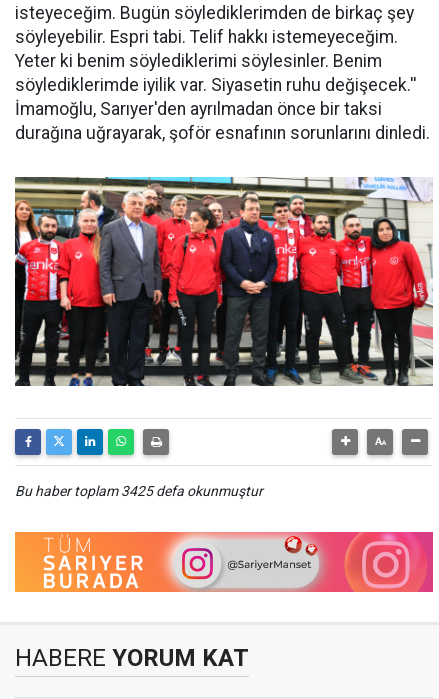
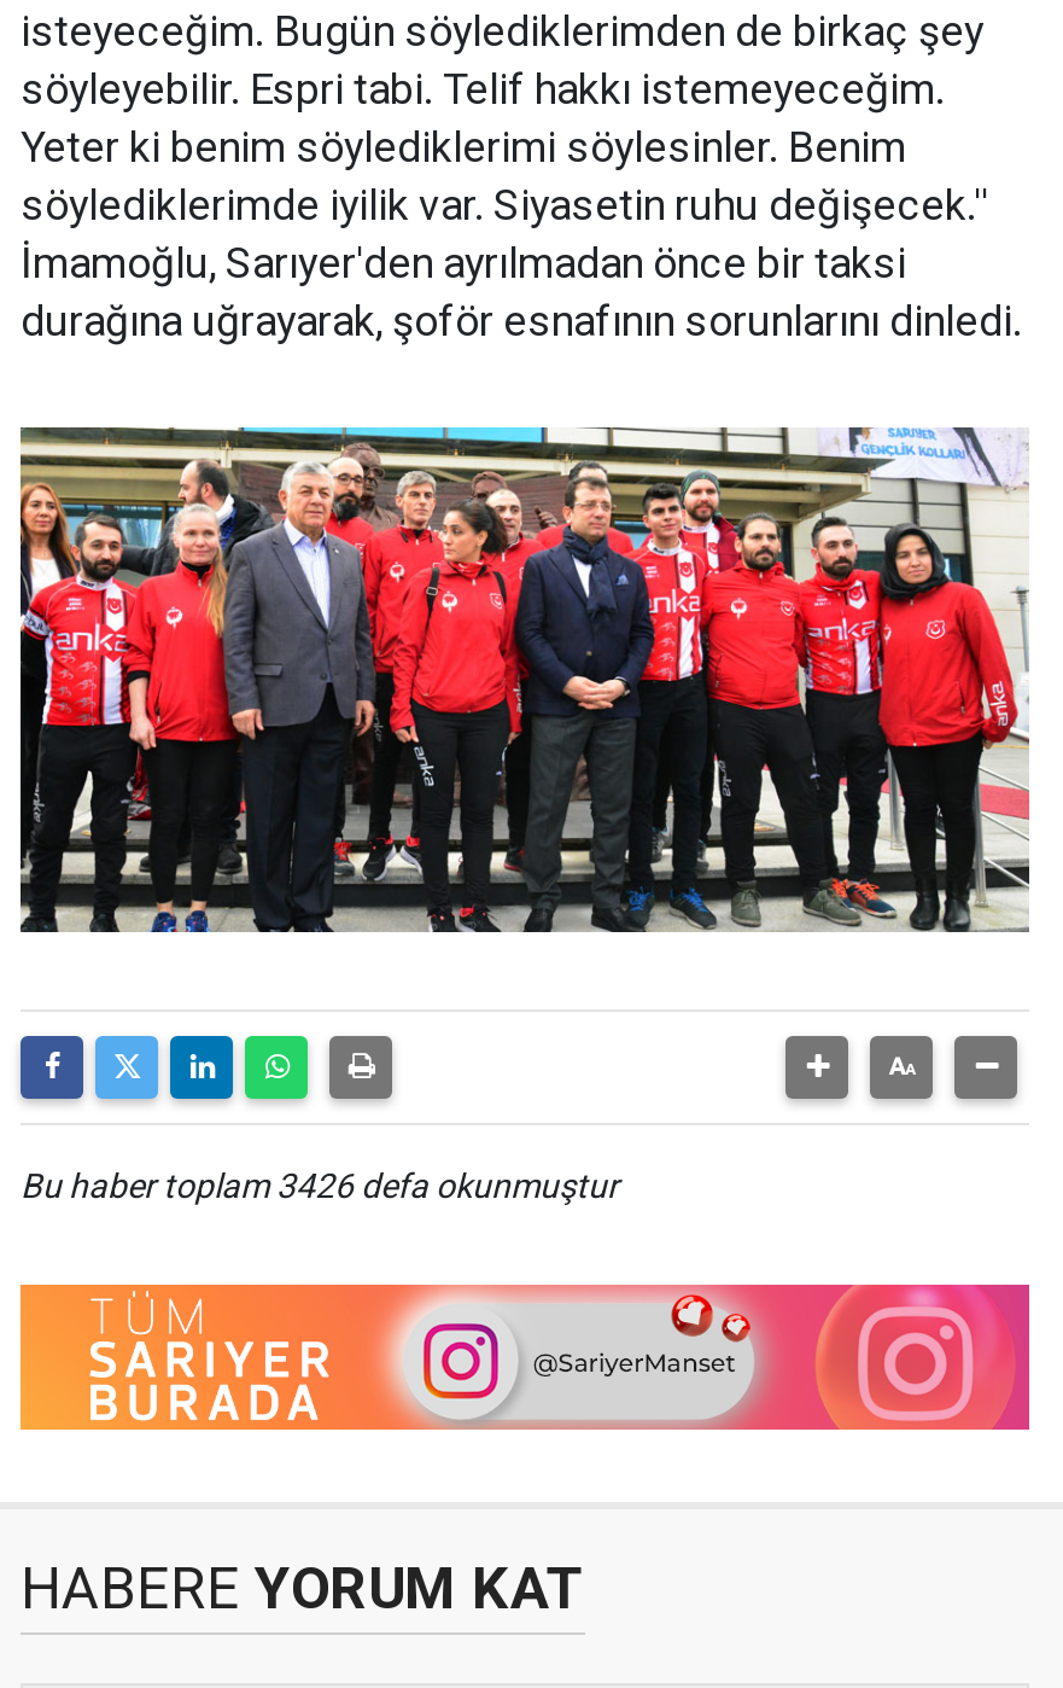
- Bu haber toplam 3425 defa okunmuştur
+ Bu haber toplam 3426 defa okunmuştur
